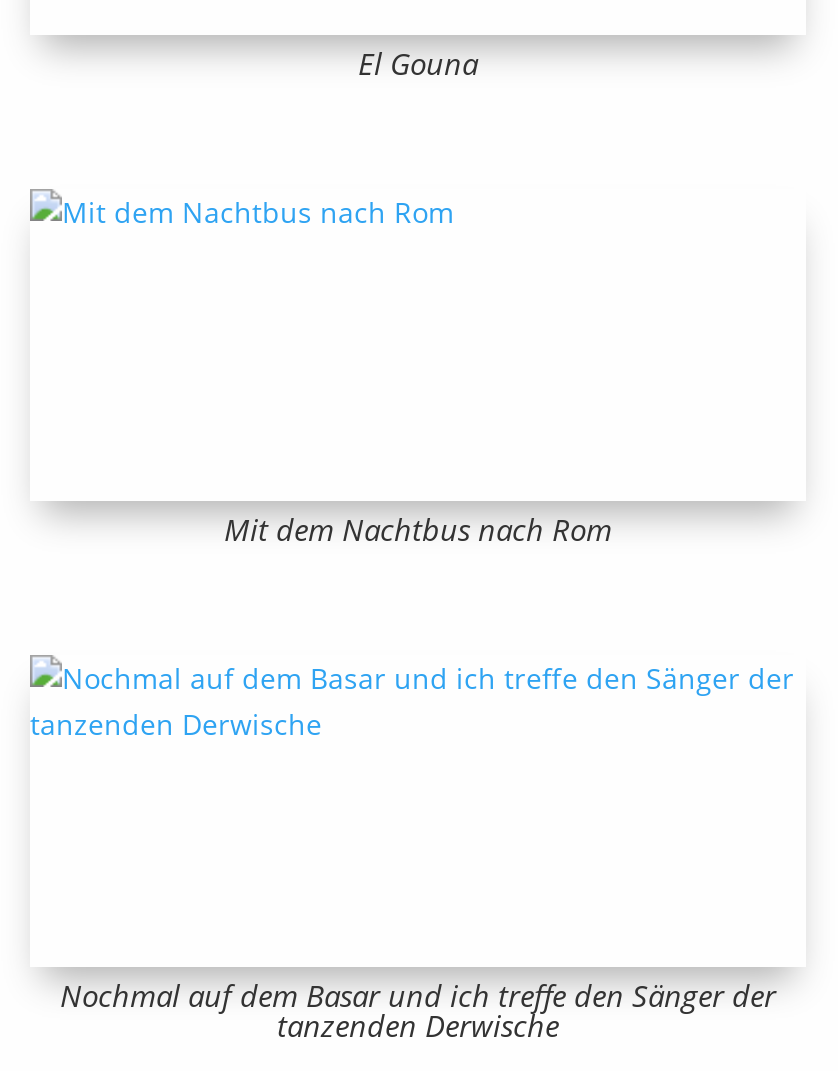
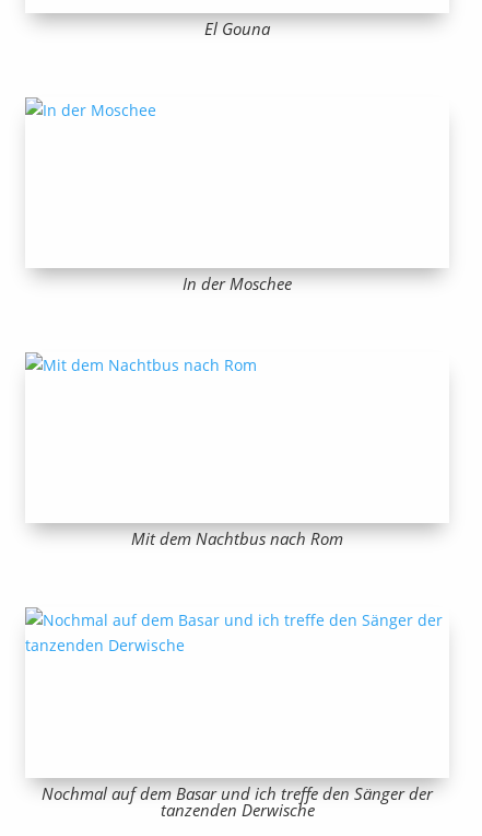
+ In der Moschee
